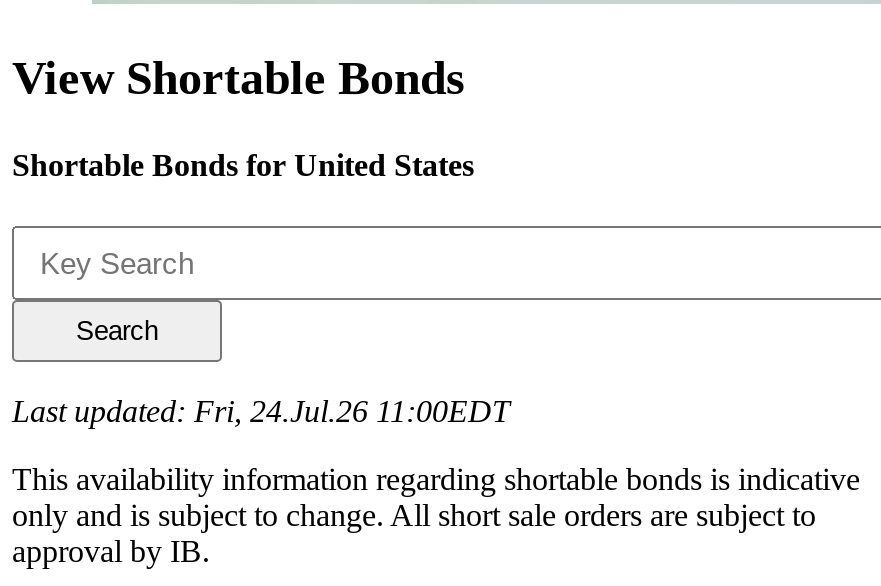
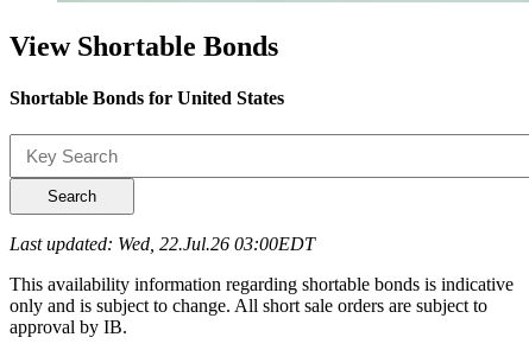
- Last updated: Fri, 24.Jul.26 11:00EDT
+ Last updated: Wed, 22.Jul.26 03:00EDT
